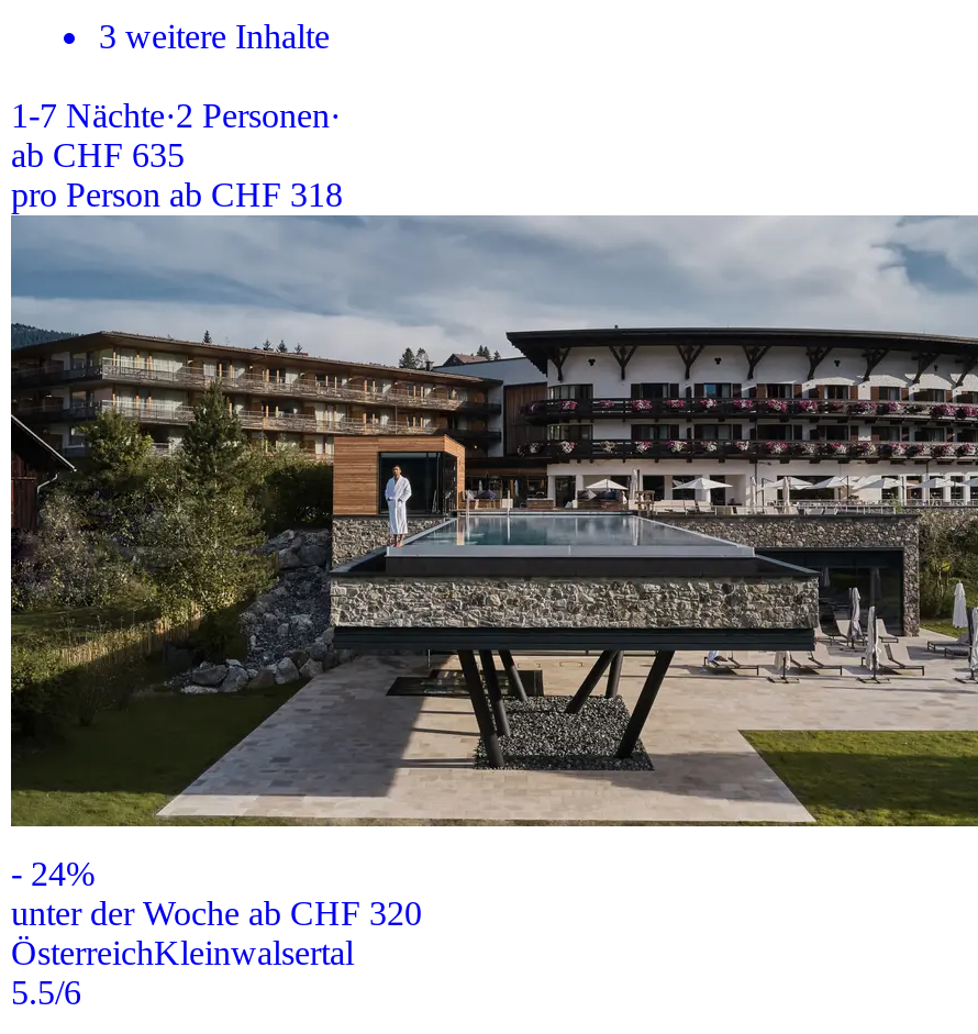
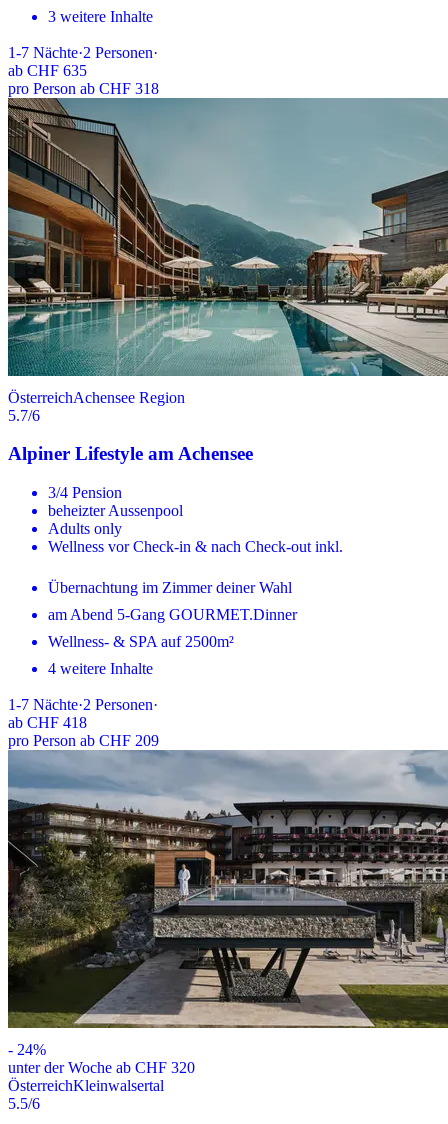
+ [image]
+ ÖsterreichAchensee Region
+ 5.7/6
+ Alpiner Lifestyle am Achensee
+ 3/4 Pension
+ beheizter Aussenpool
+ Adults only
+ Wellness vor Check-in & nach Check-out inkl.
+ Übernachtung im Zimmer deiner Wahl
+ am Abend 5-Gang GOURMET.Dinner
+ Wellness- & SPA auf 2500m²
+ 4 weitere Inhalte
+ 1-7 Nächte·2 Personen·
+ ab CHF 418
+ pro Person ab CHF 209
